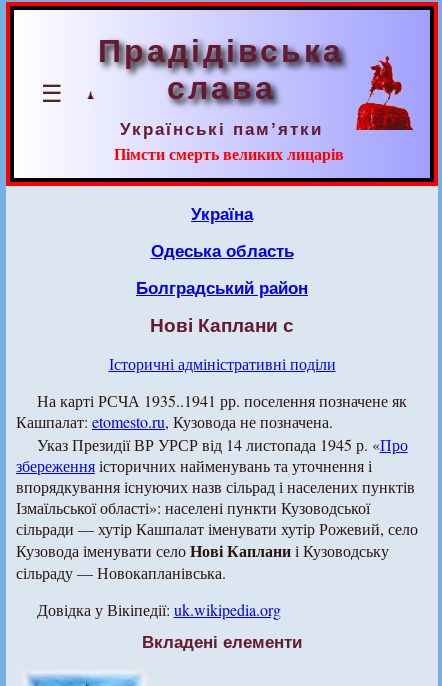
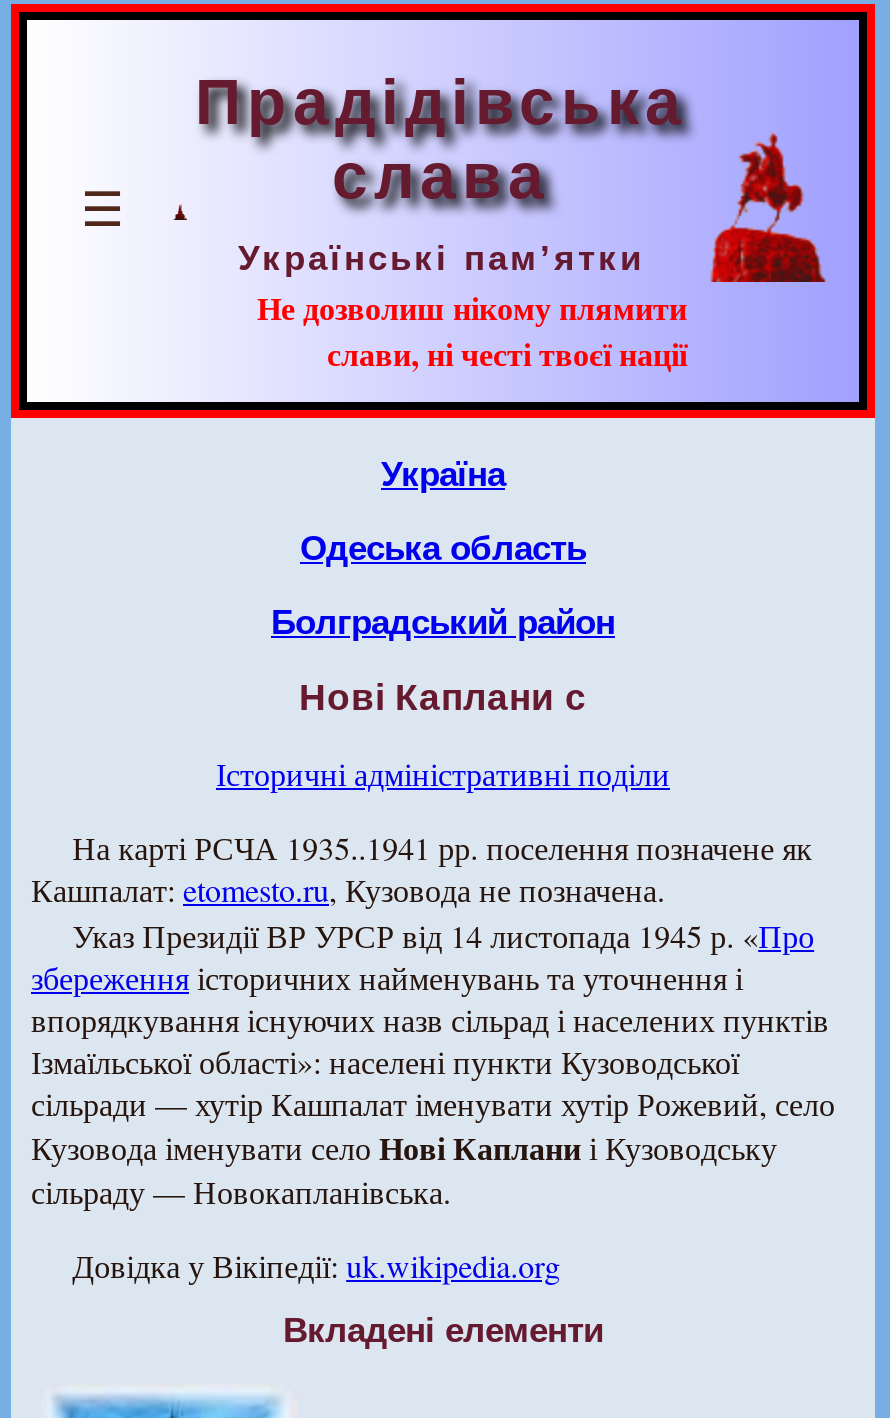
- Пімсти смерть великих лицарів
+ Не дозволиш нікому плямити
+ слави, ні честі твоєї нації
